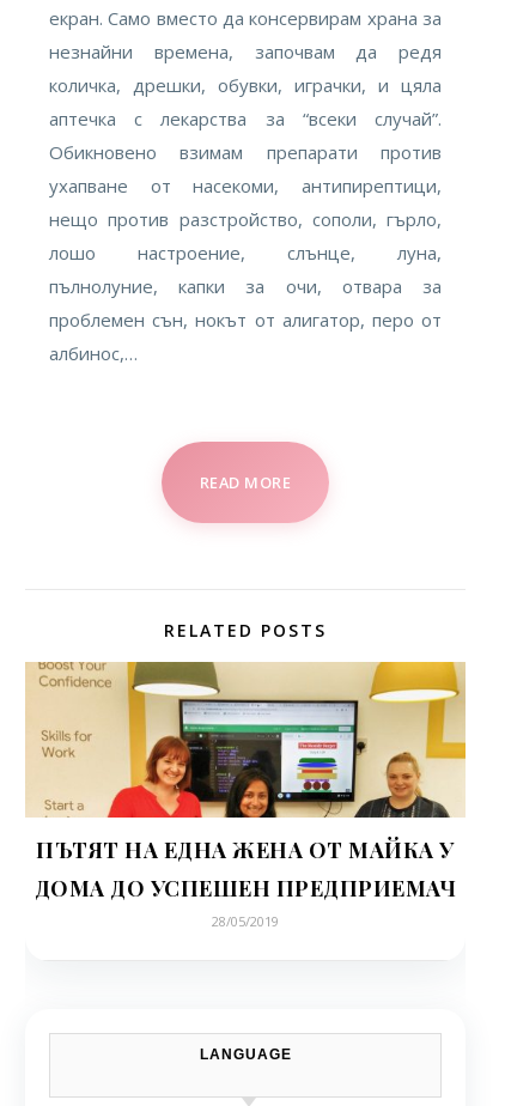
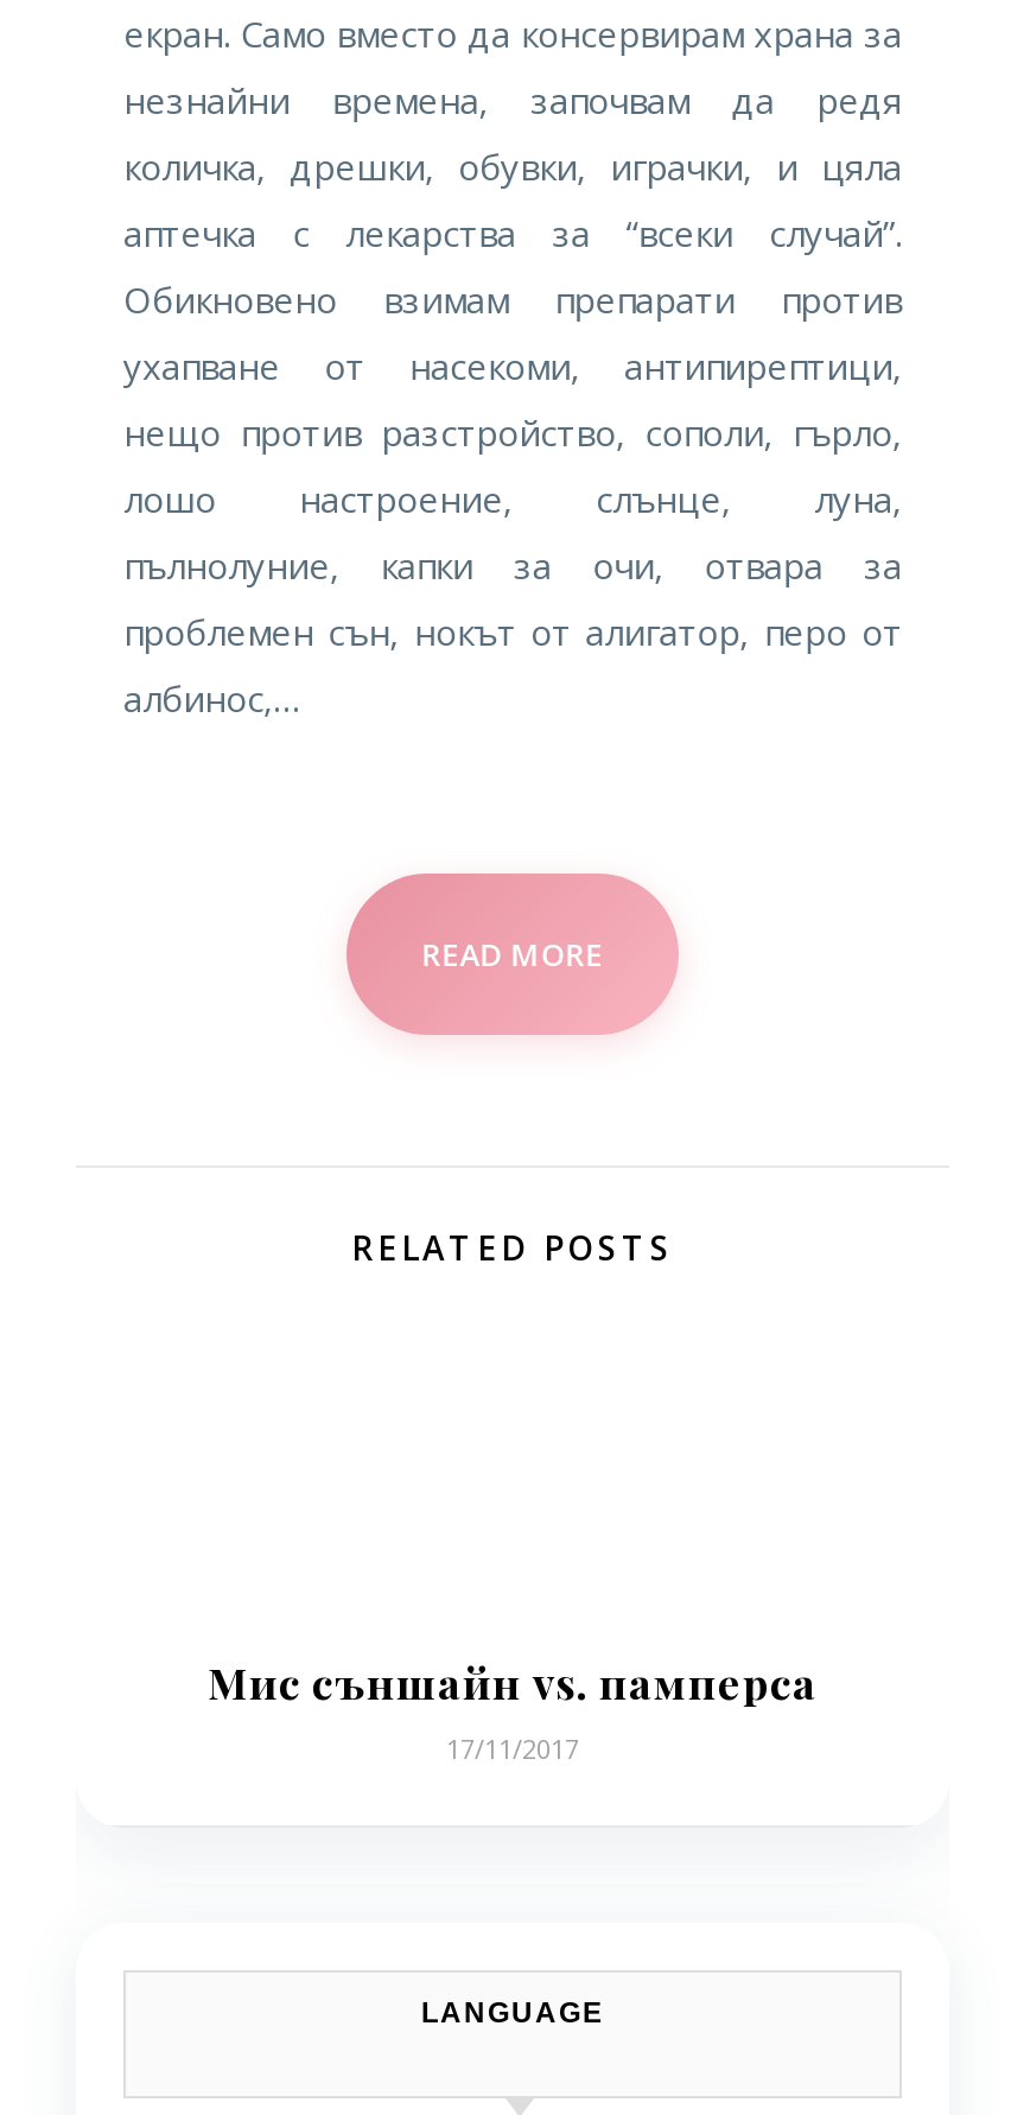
- [image]

- ПЪТЯТ НА ЕДНА ЖЕНА ОТ МАЙКА У
- ДОМА ДО УСПЕШЕН ПРЕДПРИЕМАЧ
- 28/05/2019
+ Мис съншайн vs. памперса
+ 17/11/2017
